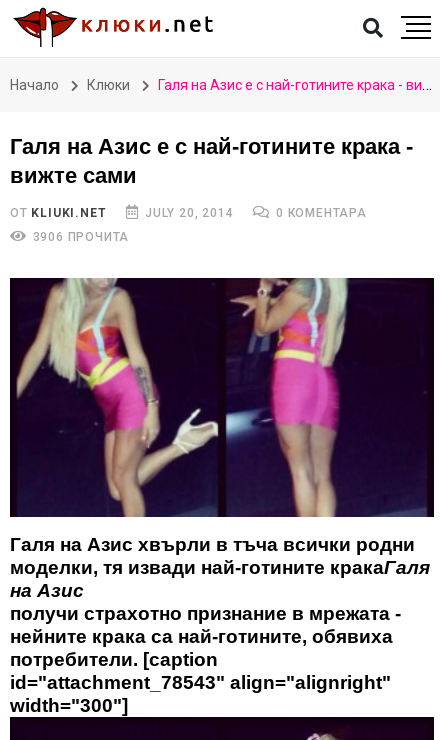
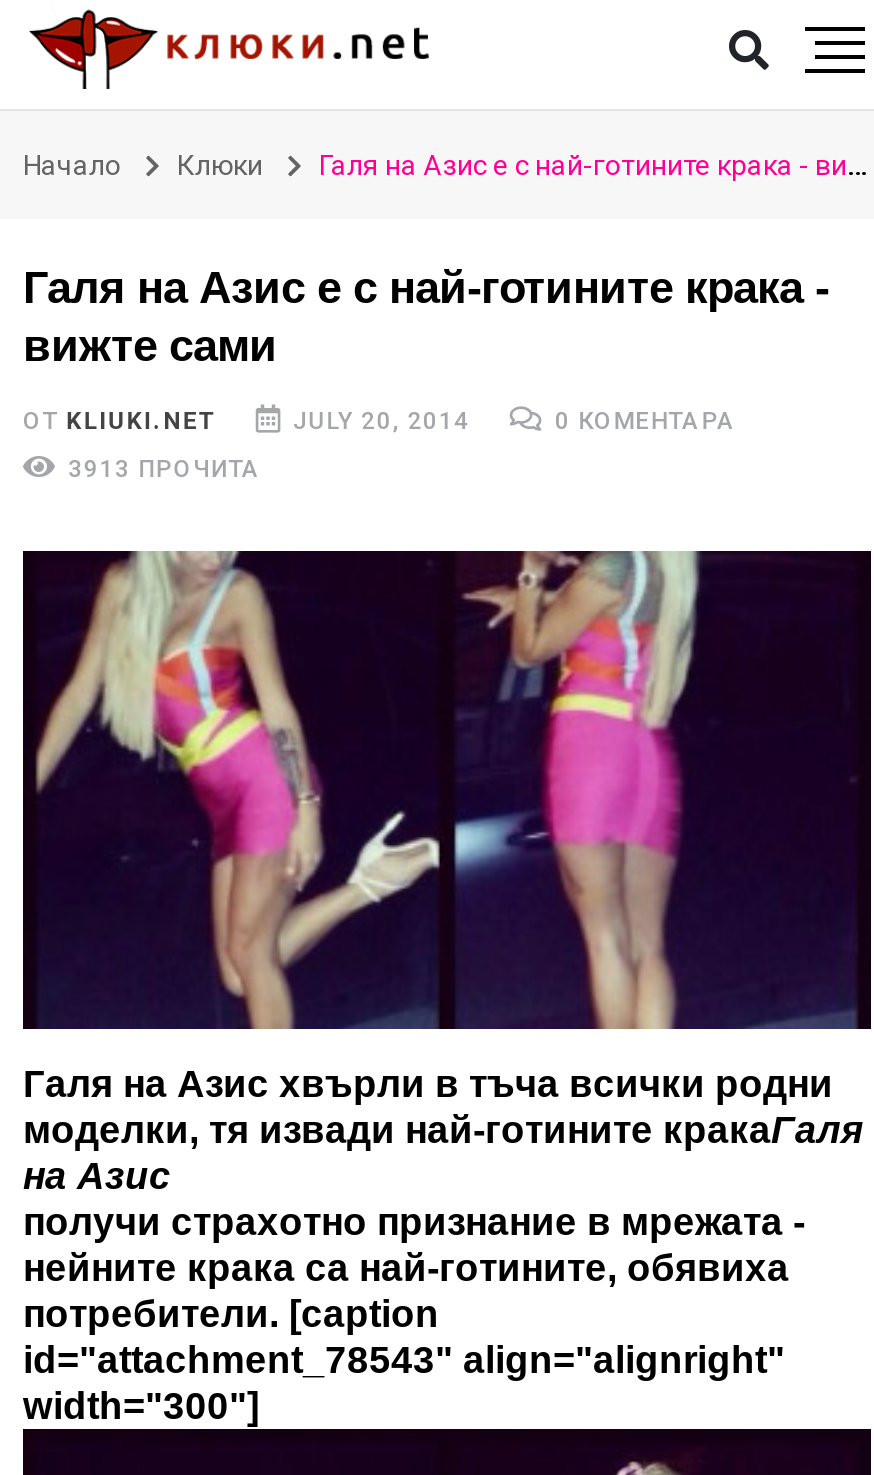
- 3906 ПРОЧИТА
+ 3913 ПРОЧИТА
